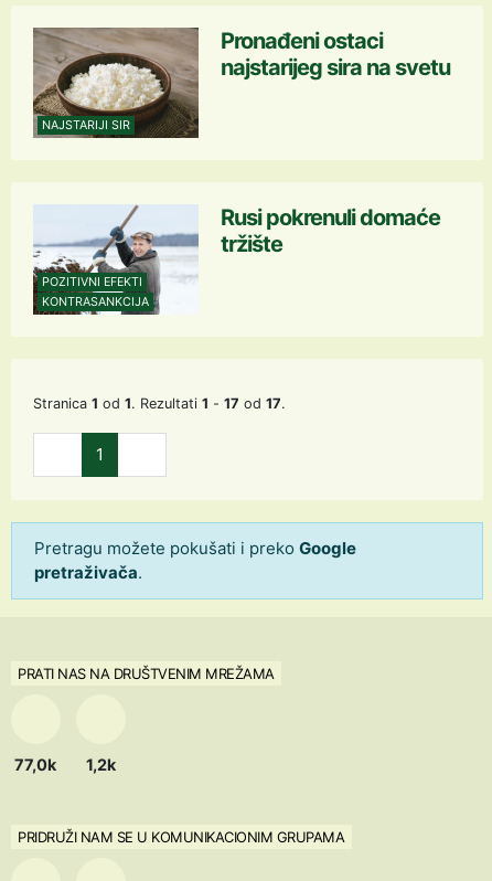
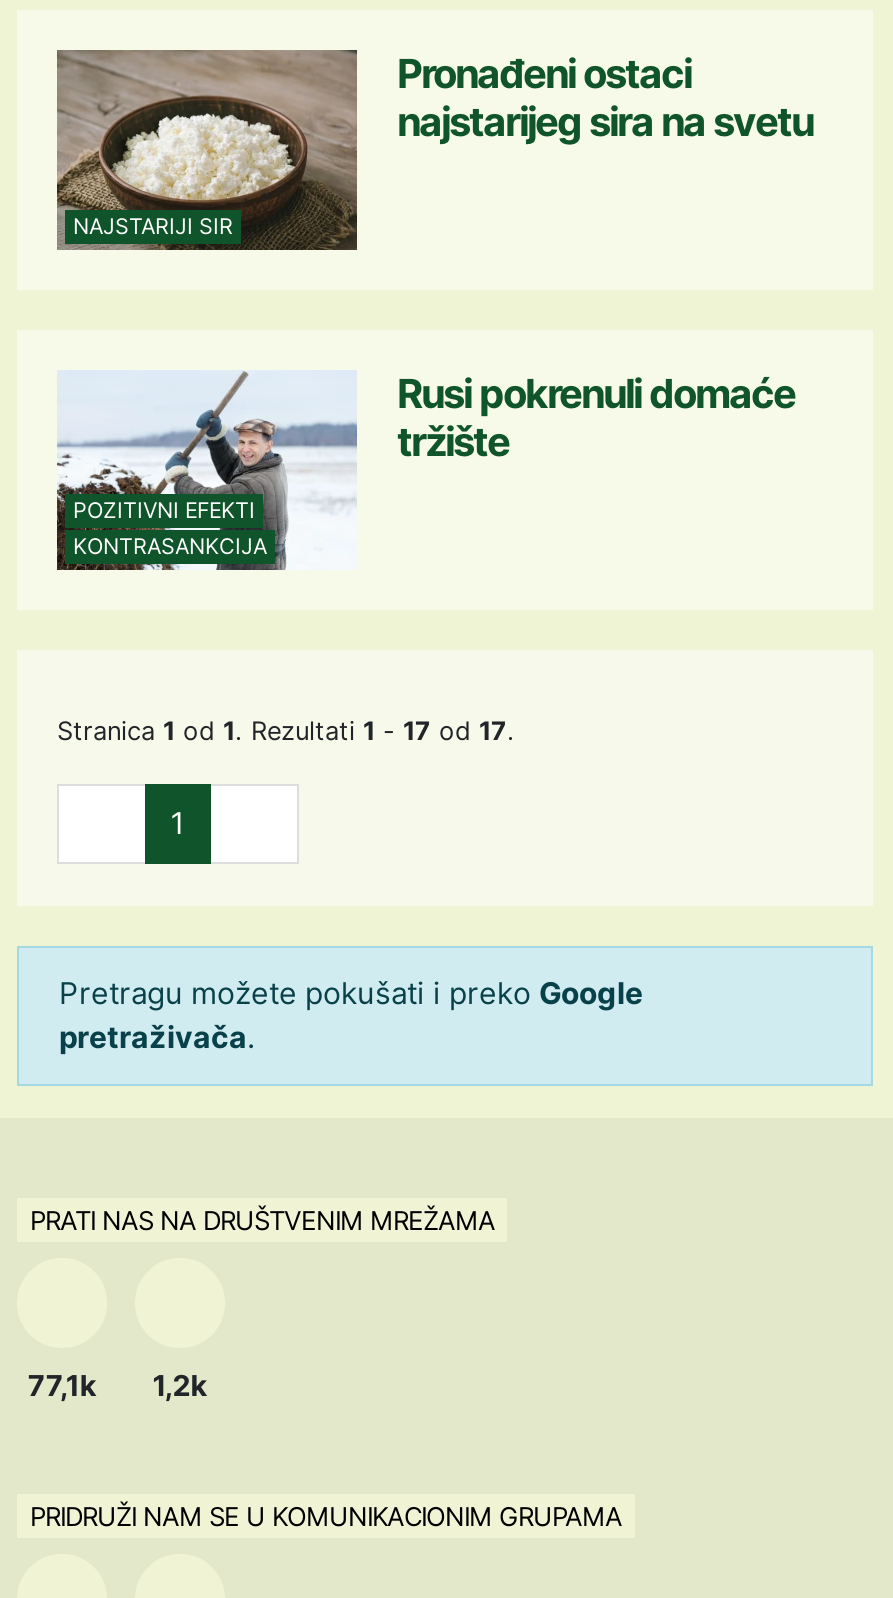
- 77,0k 1,2k
+ 77,1k 1,2k
